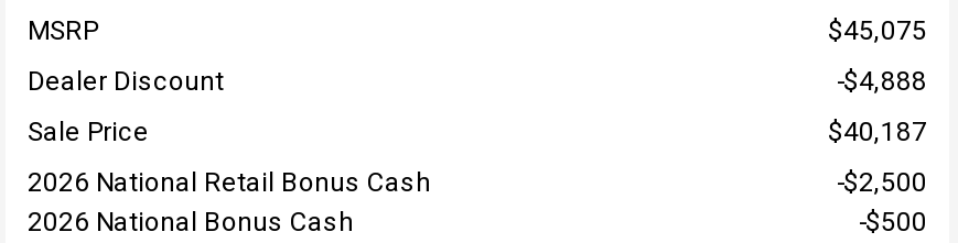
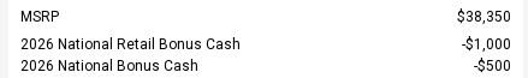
- $45,075
- Dealer Discount
- $4,888
- Sale Price
- $40,187
+ $38,350

- $2,500
+ $1,000
